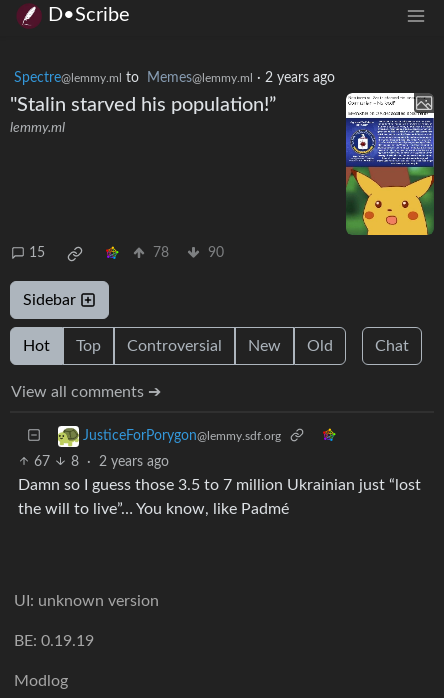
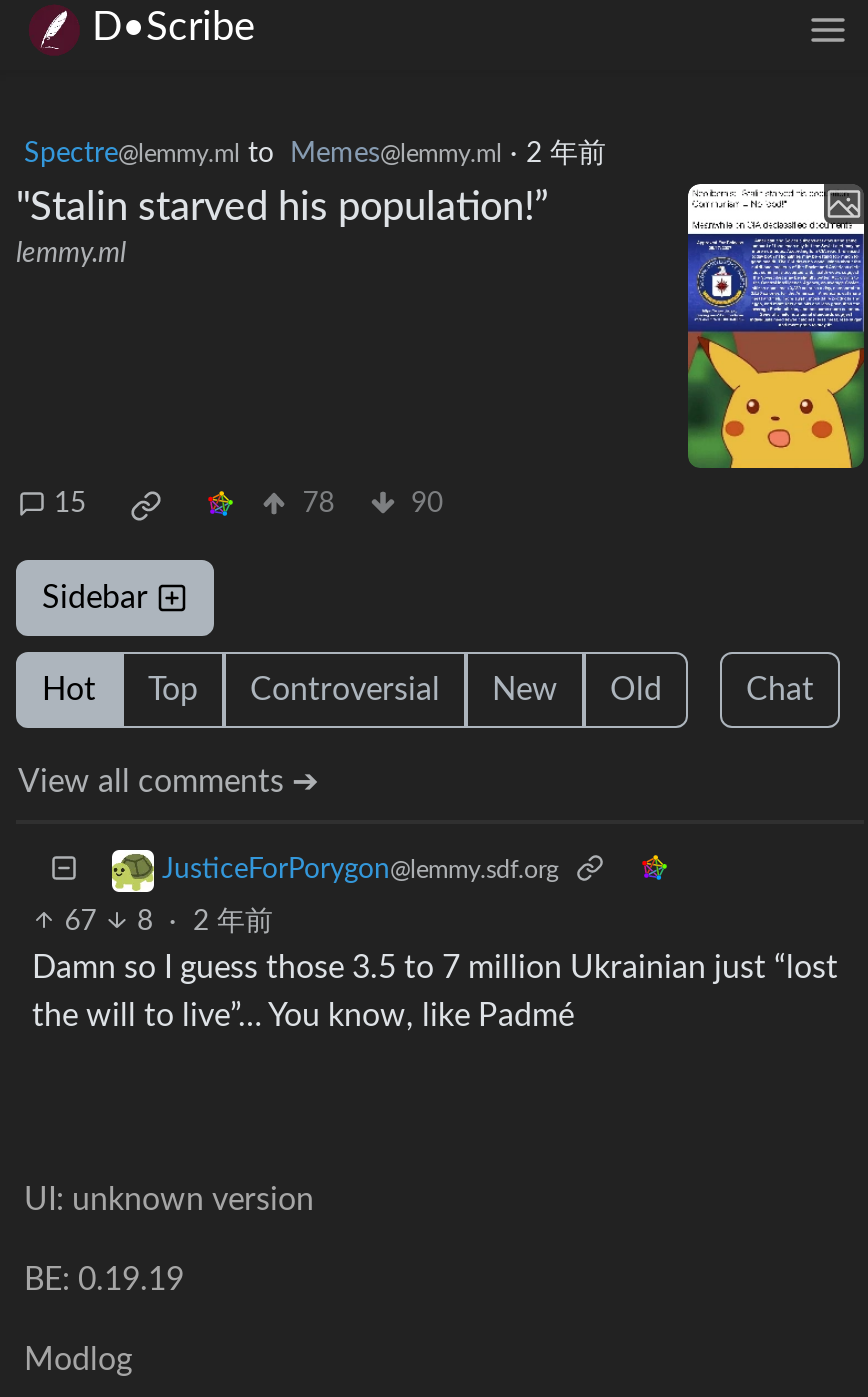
- Spectre@lemmy.ml to Memes@lemmy.ml · 2 years ago
+ Spectre@lemmy.ml to Memes@lemmy.ml · 2 年前

- 67 8 · 2 years ago
+ 67 8 · 2 年前
